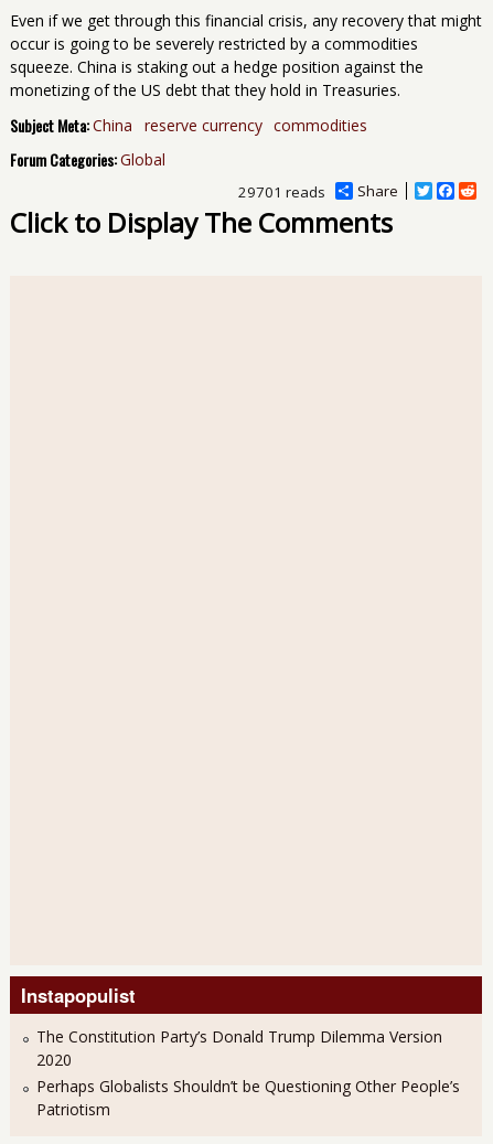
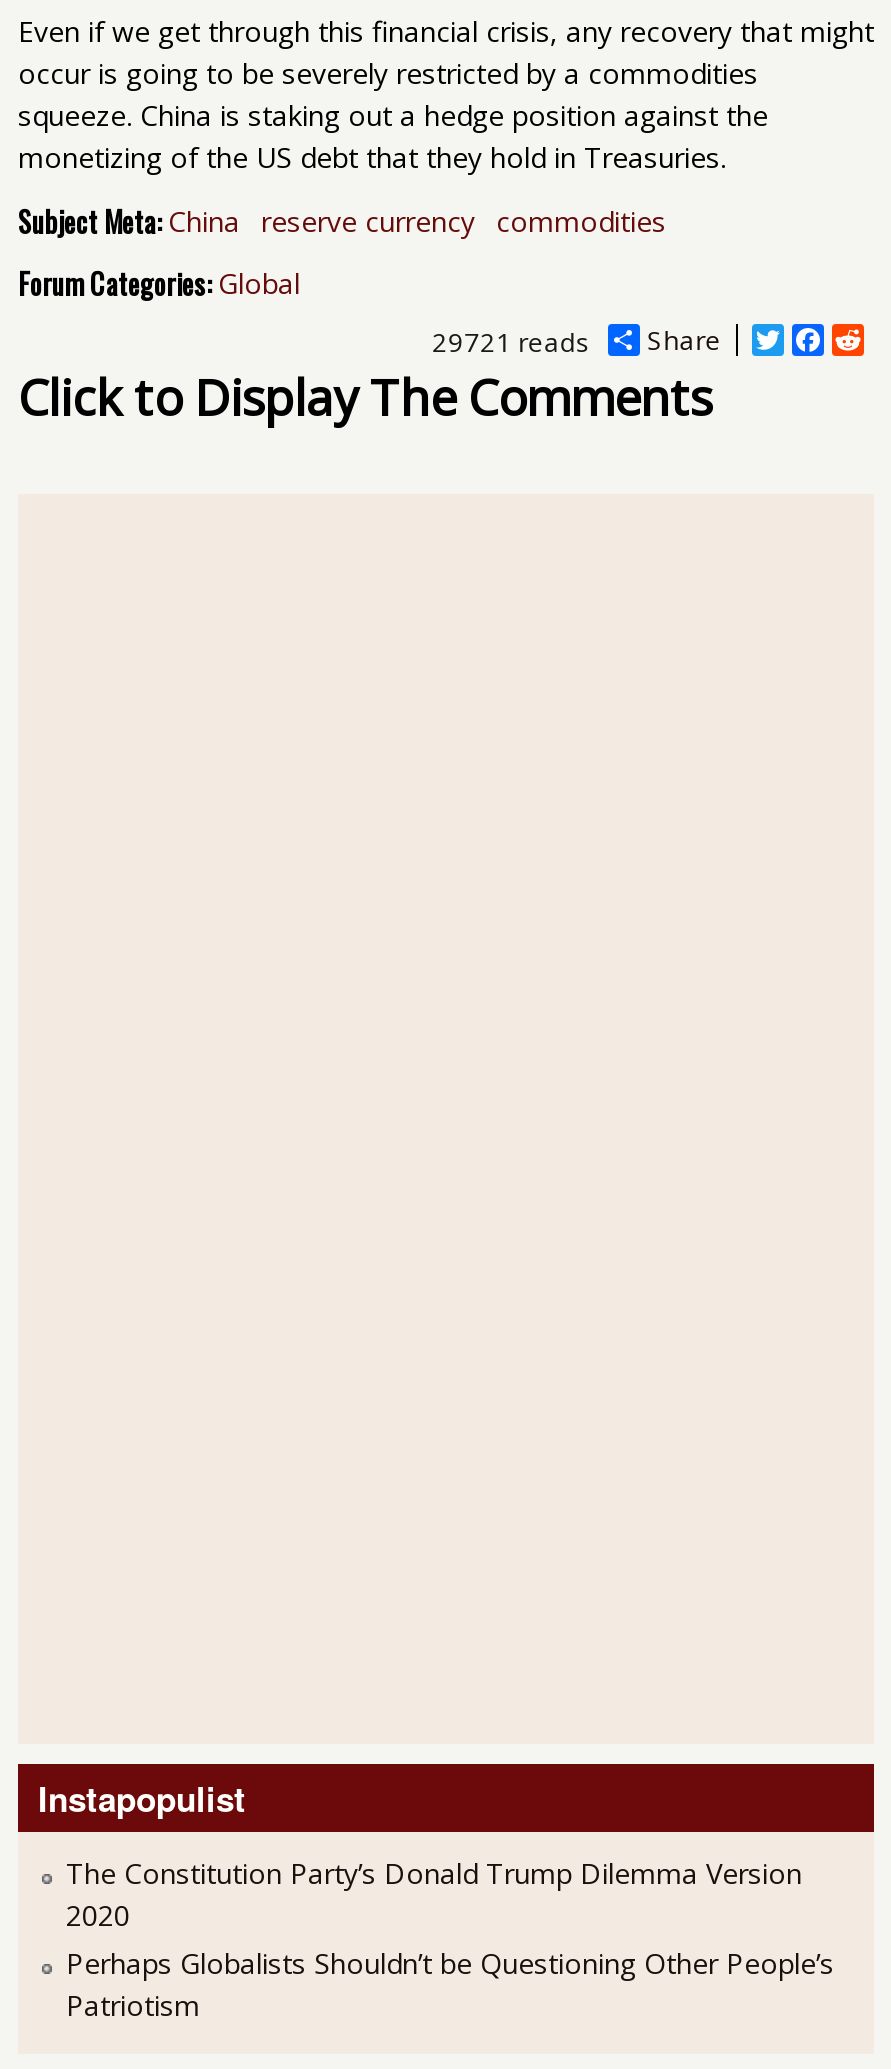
- 29701 reads
+ 29721 reads
